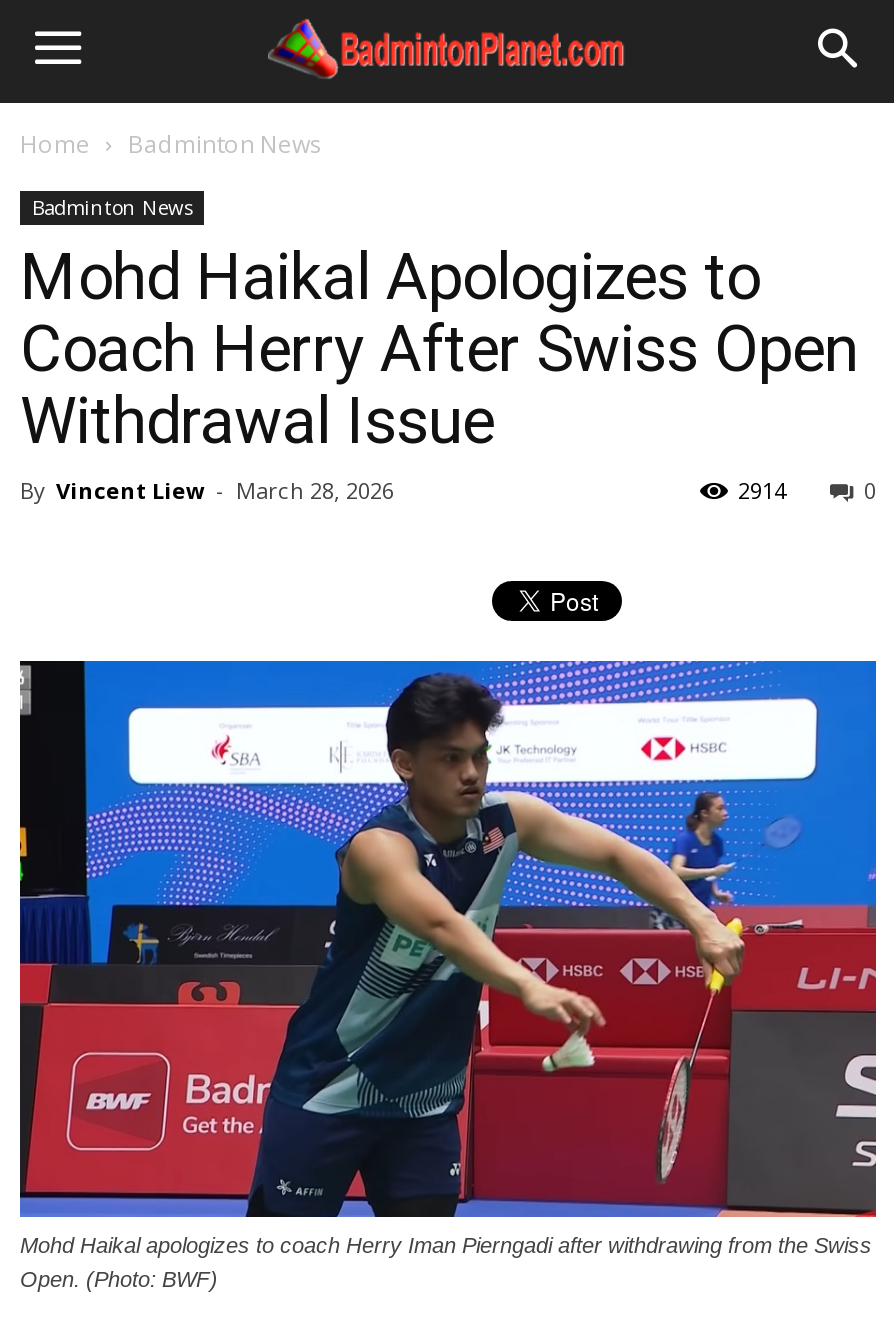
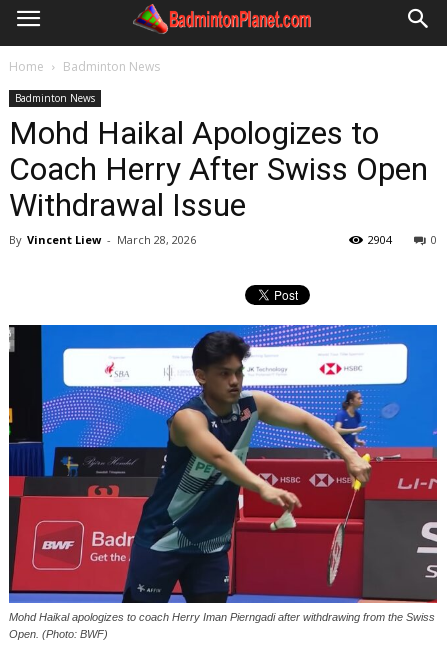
- 2914
+ 2904
